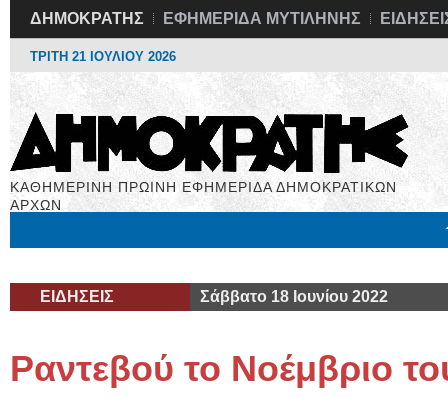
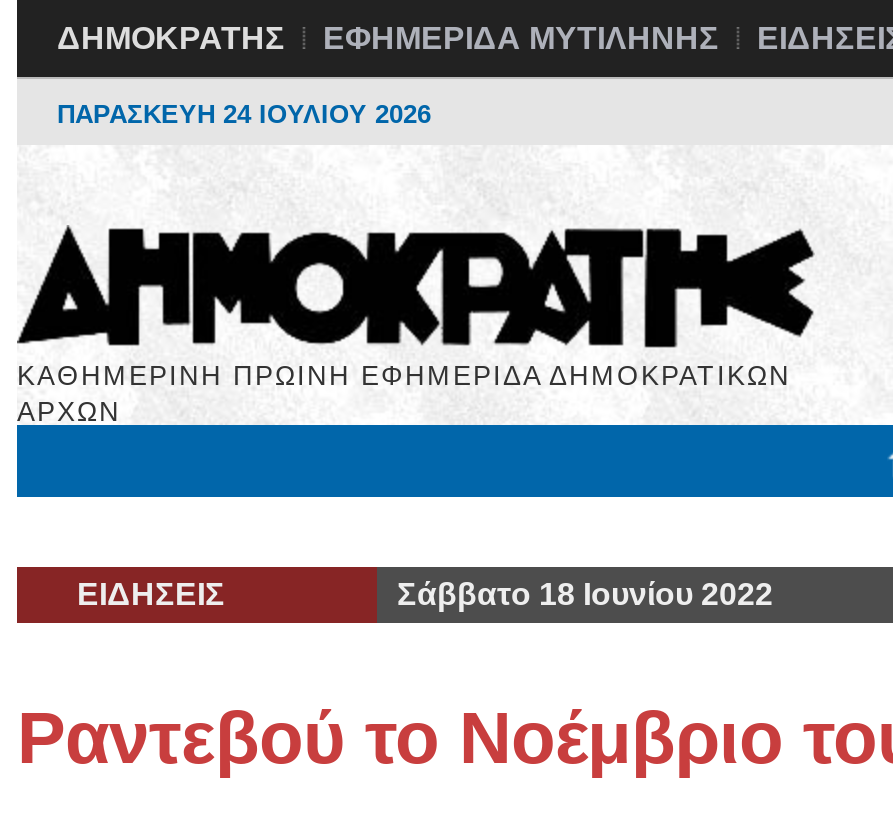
- ΤΡΙΤΗ 21 ΙΟΥΛΙΟΥ 2026
+ ΠΑΡΑΣΚΕΥΗ 24 ΙΟΥΛΙΟΥ 2026
